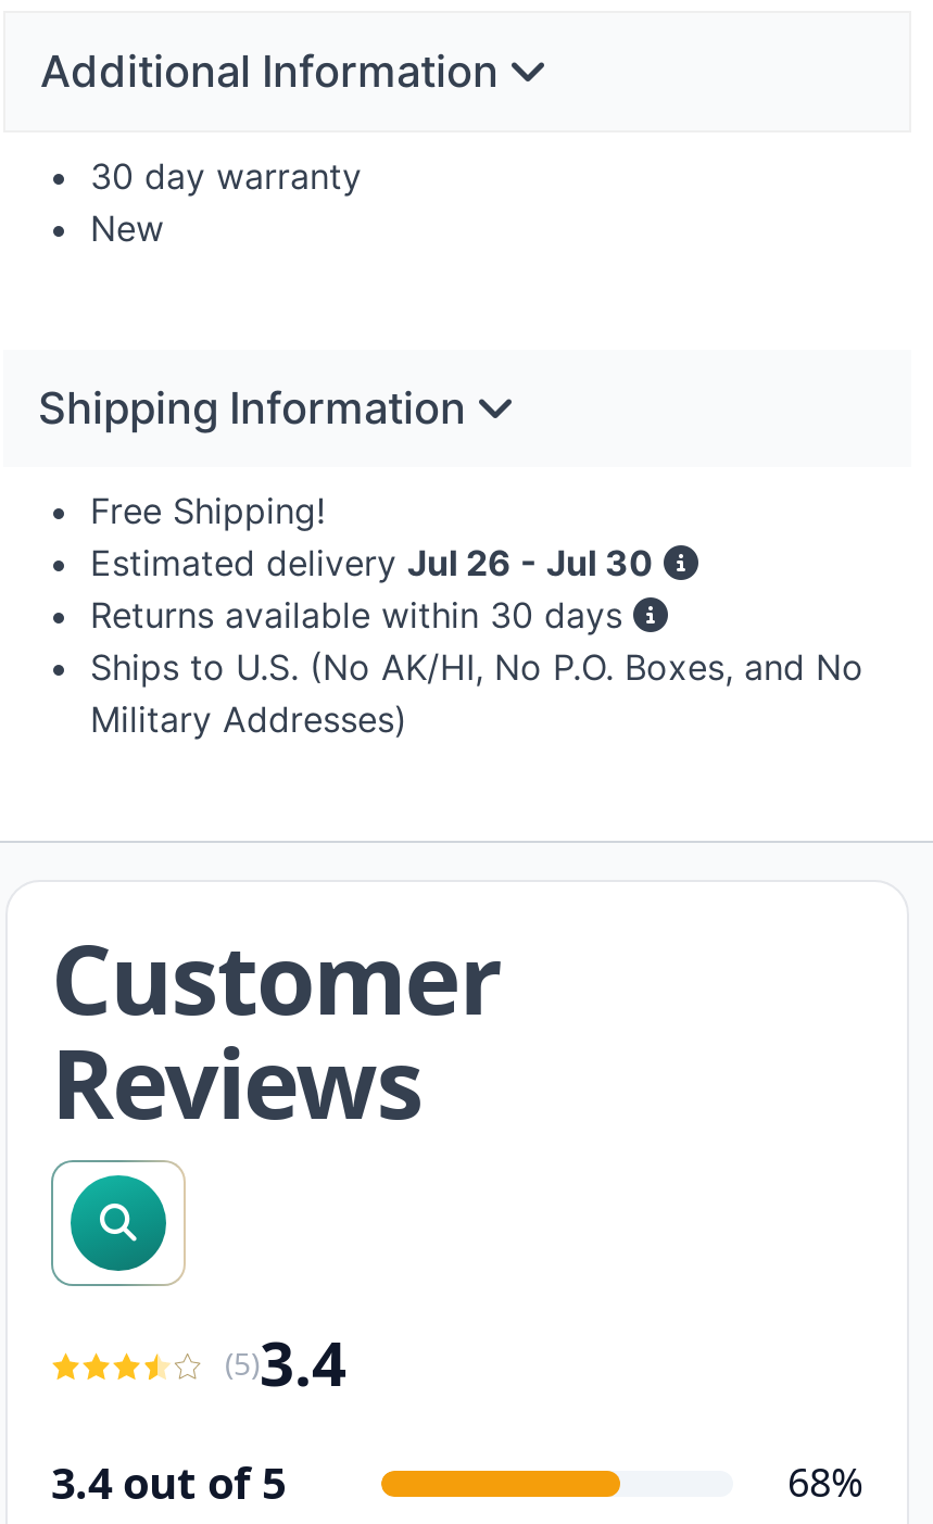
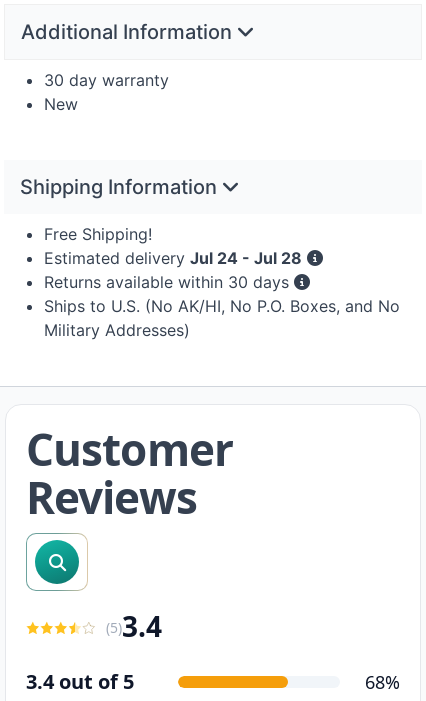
- Estimated delivery Jul 26 - Jul 30
+ Estimated delivery Jul 24 - Jul 28
